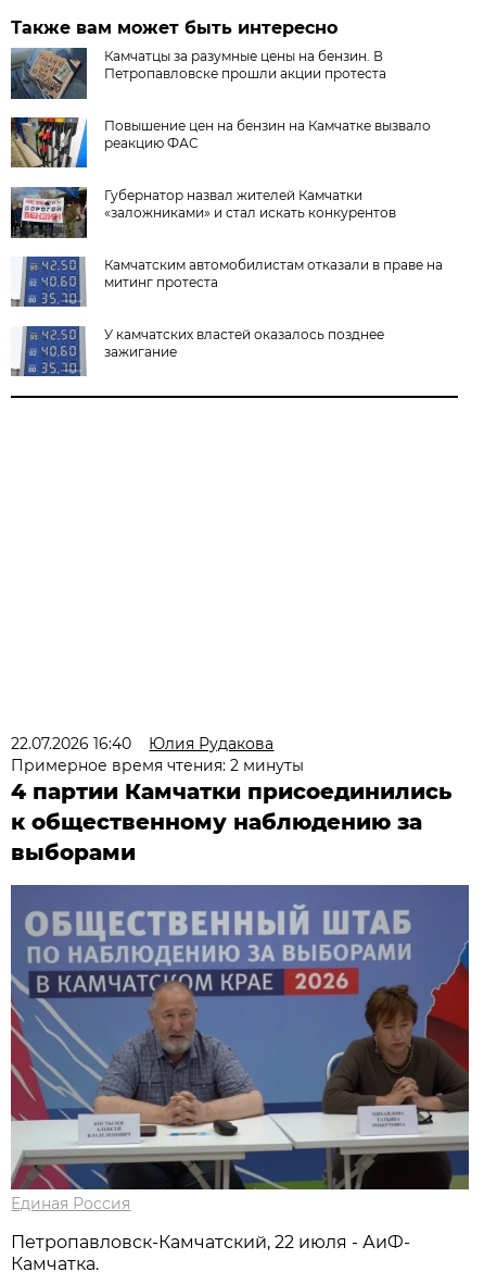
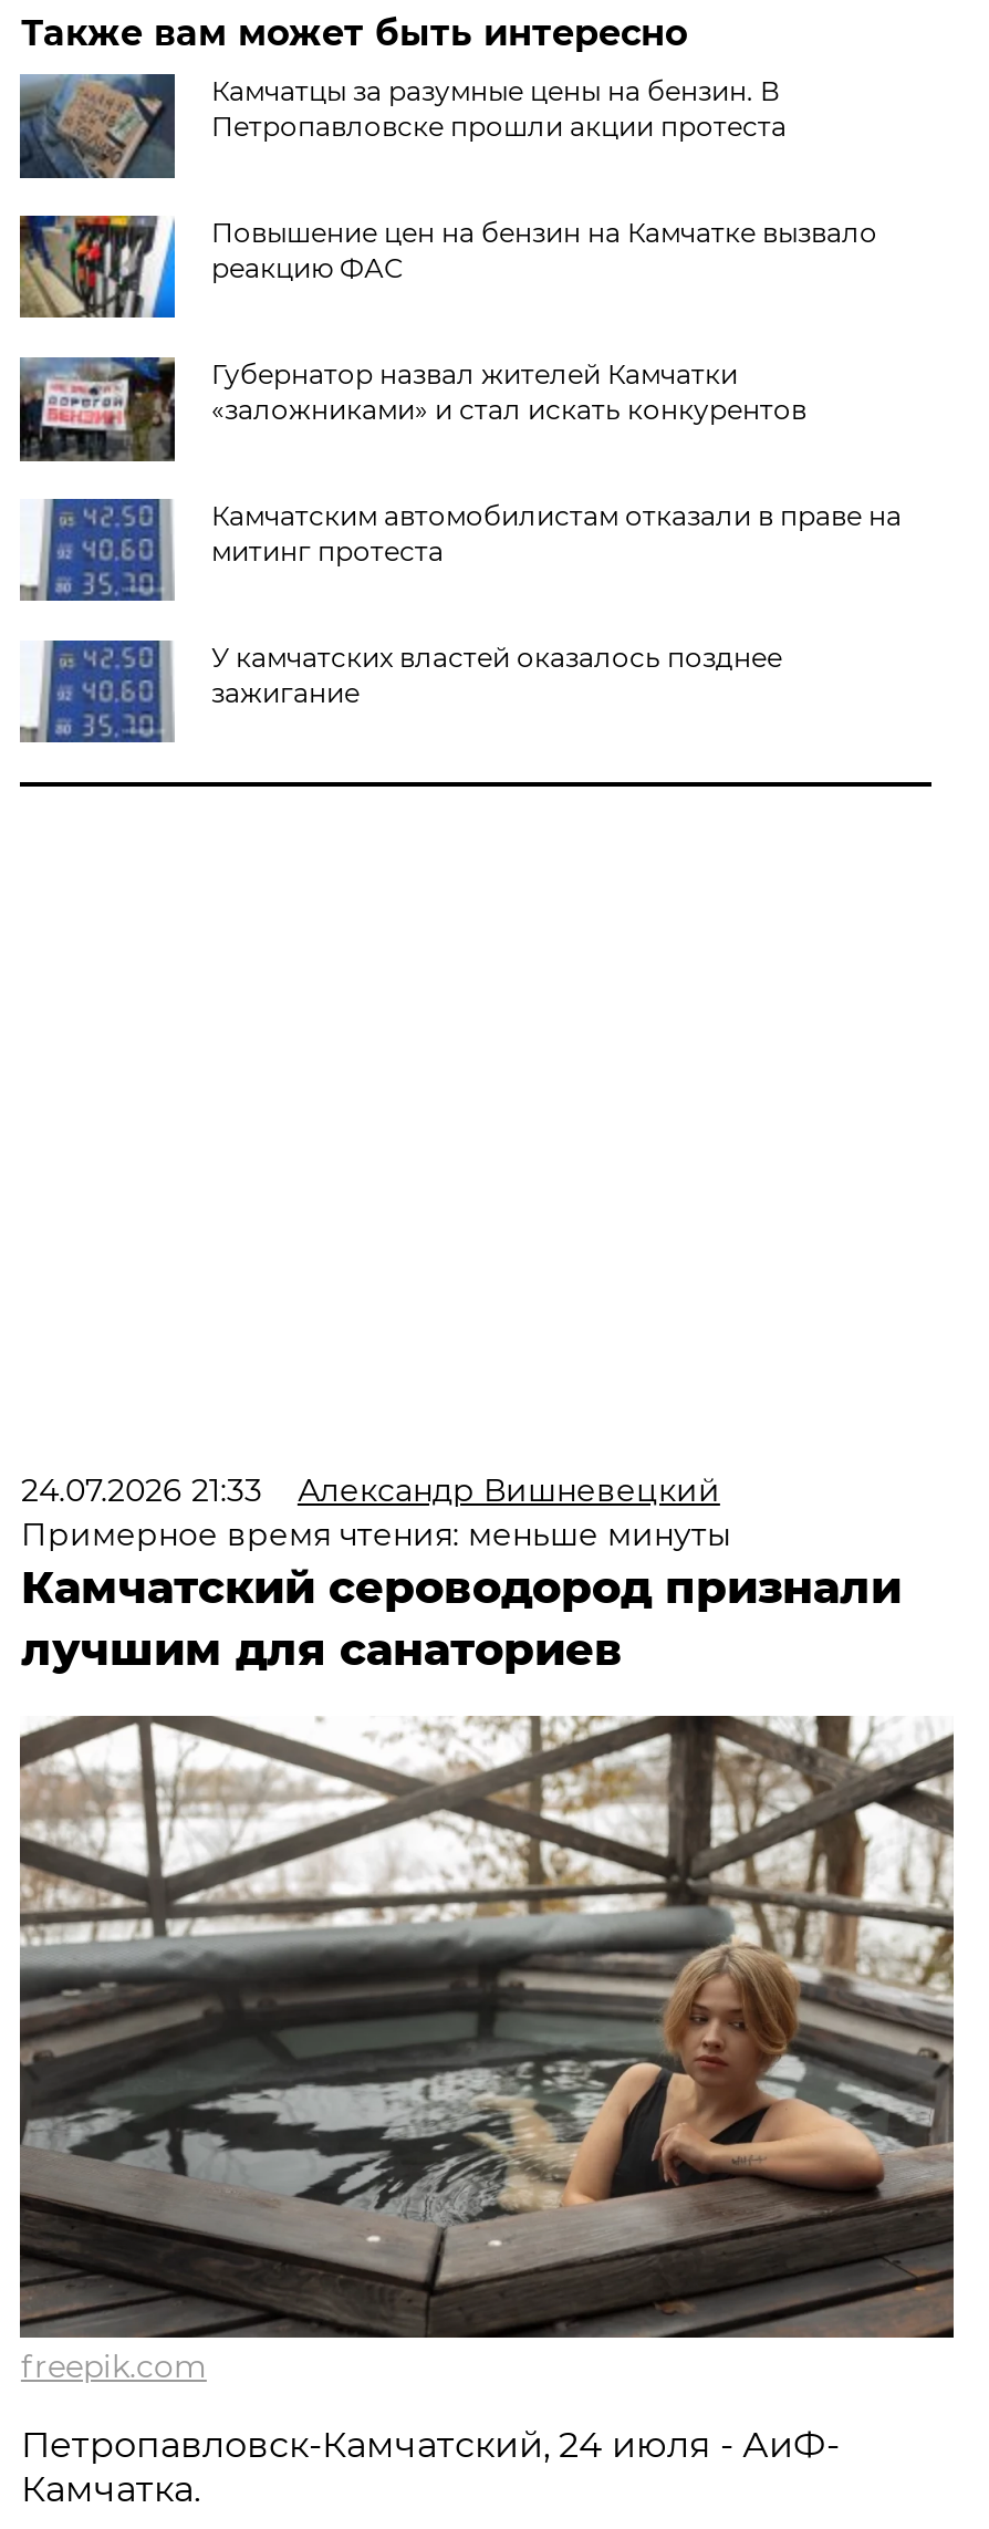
- 22.07.2026 16:40
- Юлия Рудакова
- Примерное время чтения: 2 минуты
- 4 партии Камчатки присоединились
- к общественному наблюдению за
- выборами
+ 24.07.2026 21:33
+ Александр Вишневецкий
+ Примерное время чтения: меньше минуты
+ Камчатский сероводород признали
+ лучшим для санаториев

- [image]
- Единая Россия
+ [image]
+ freepik.com

- Петропавловск-Камчатский, 22 июля - АиФ-
+ Петропавловск-Камчатский, 24 июля - АиФ-
